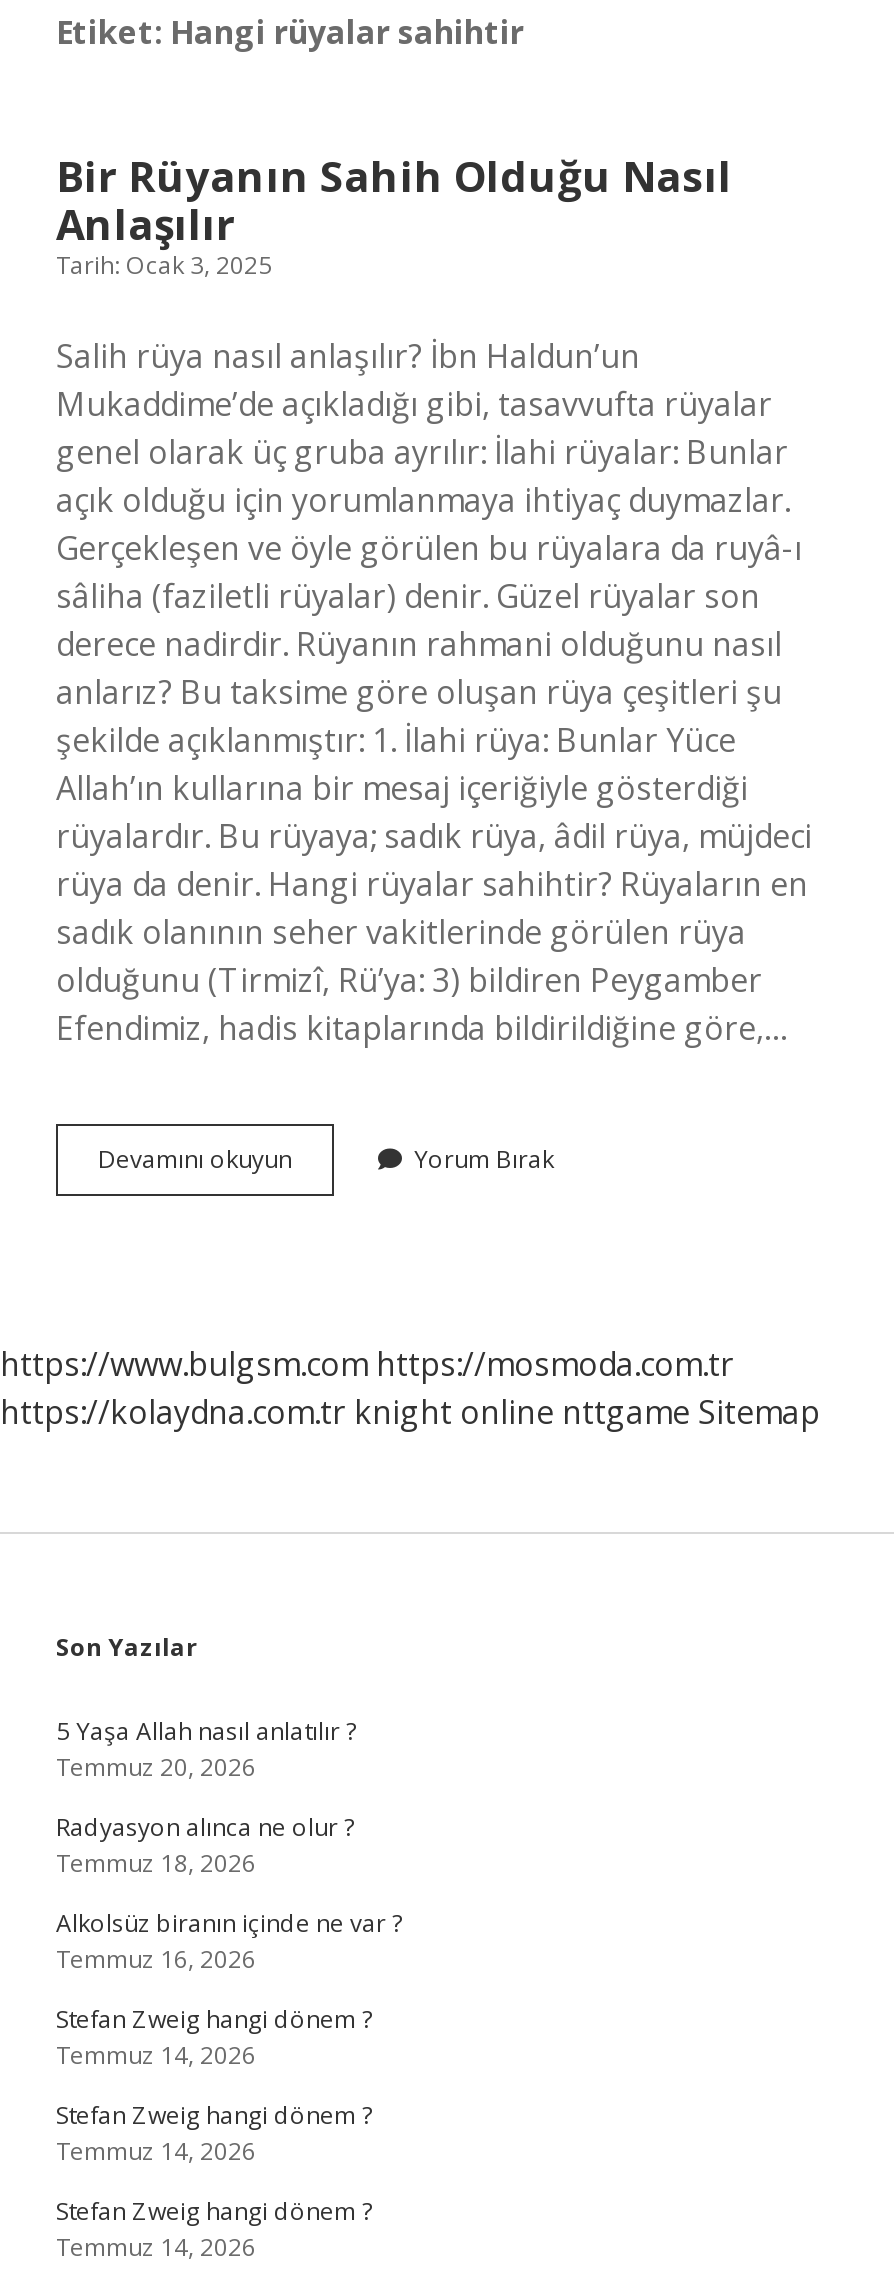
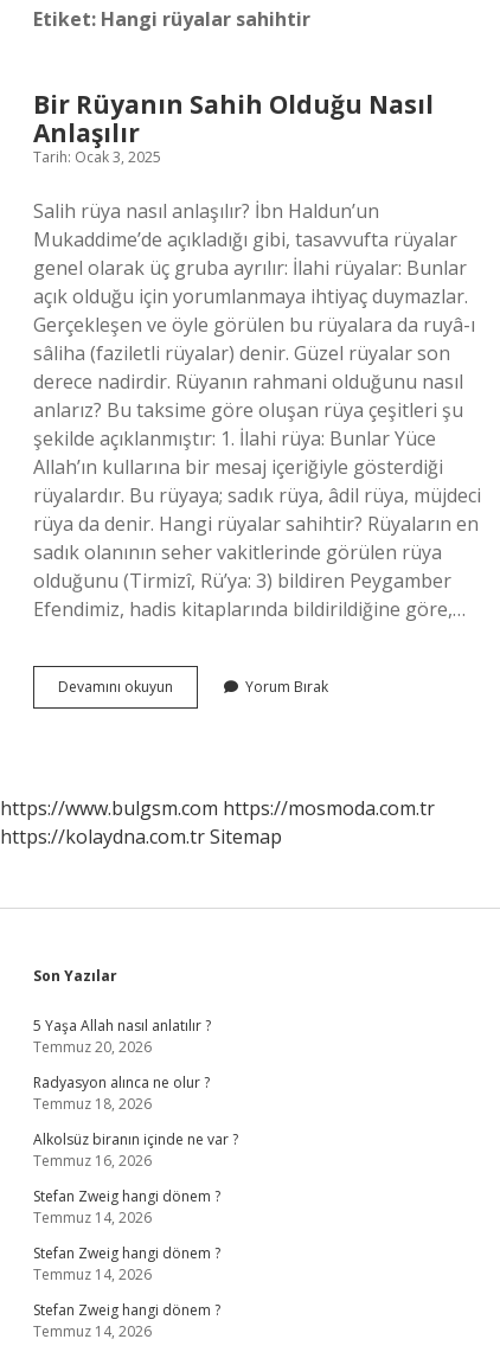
- https://kolaydna.com.tr knight online nttgame Sitemap
+ https://kolaydna.com.tr Sitemap
